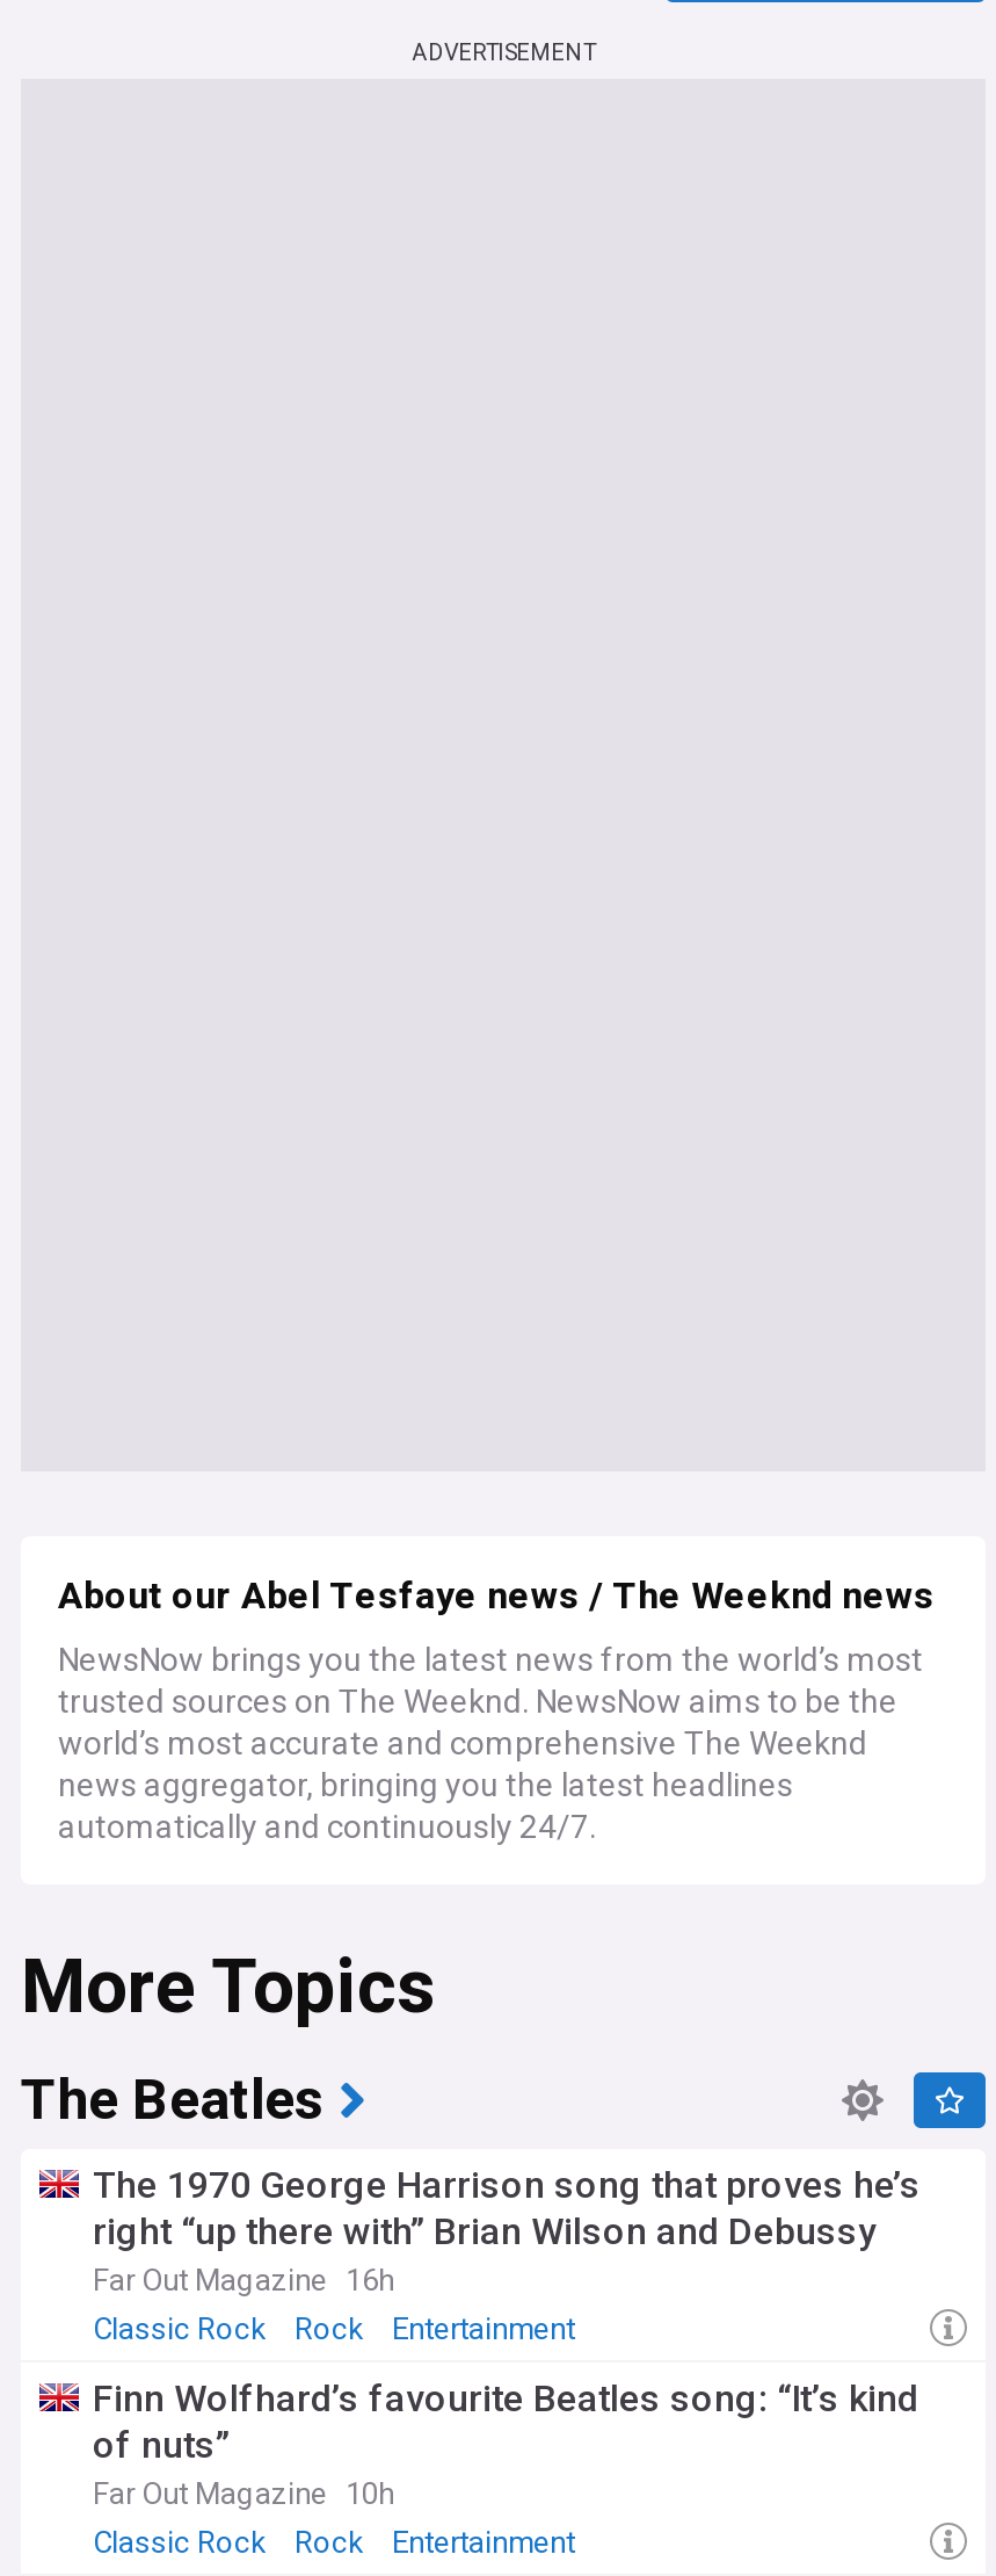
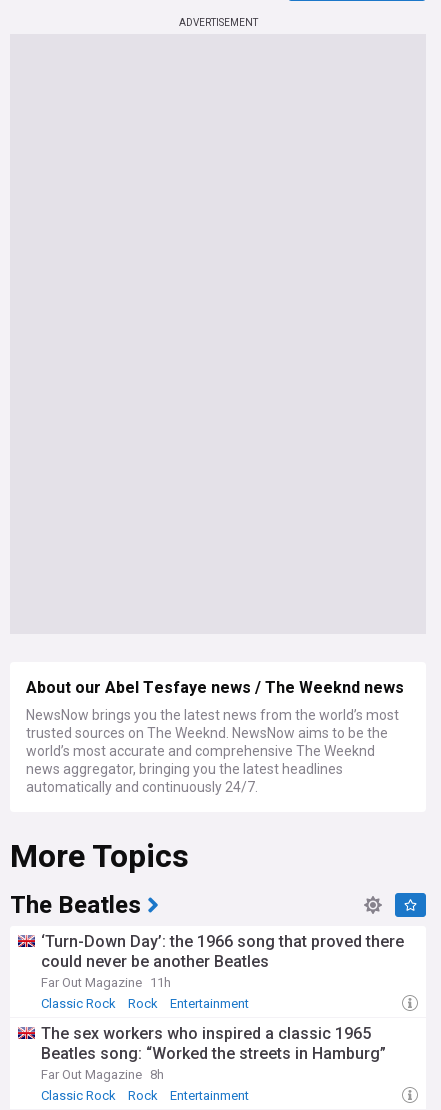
- The 1970 George Harrison song that proves he’s
- right “up there with” Brian Wilson and Debussy
- Far Out Magazine 16h
+ ‘Turn-Down Day’: the 1966 song that proved there
+ could never be another Beatles
+ Far Out Magazine 11h

- Finn Wolfhard’s favourite Beatles song: “It’s kind
- of nuts”
- Far Out Magazine 10h
+ The sex workers who inspired a classic 1965
+ Beatles song: “Worked the streets in Hamburg”
+ Far Out Magazine 8h
